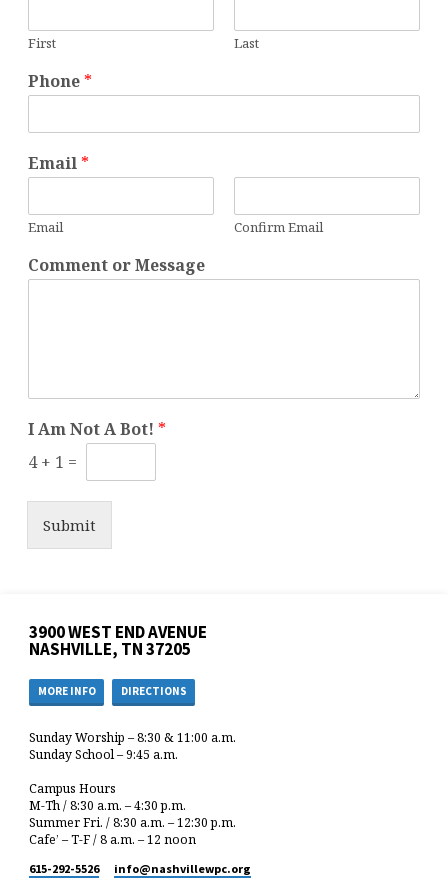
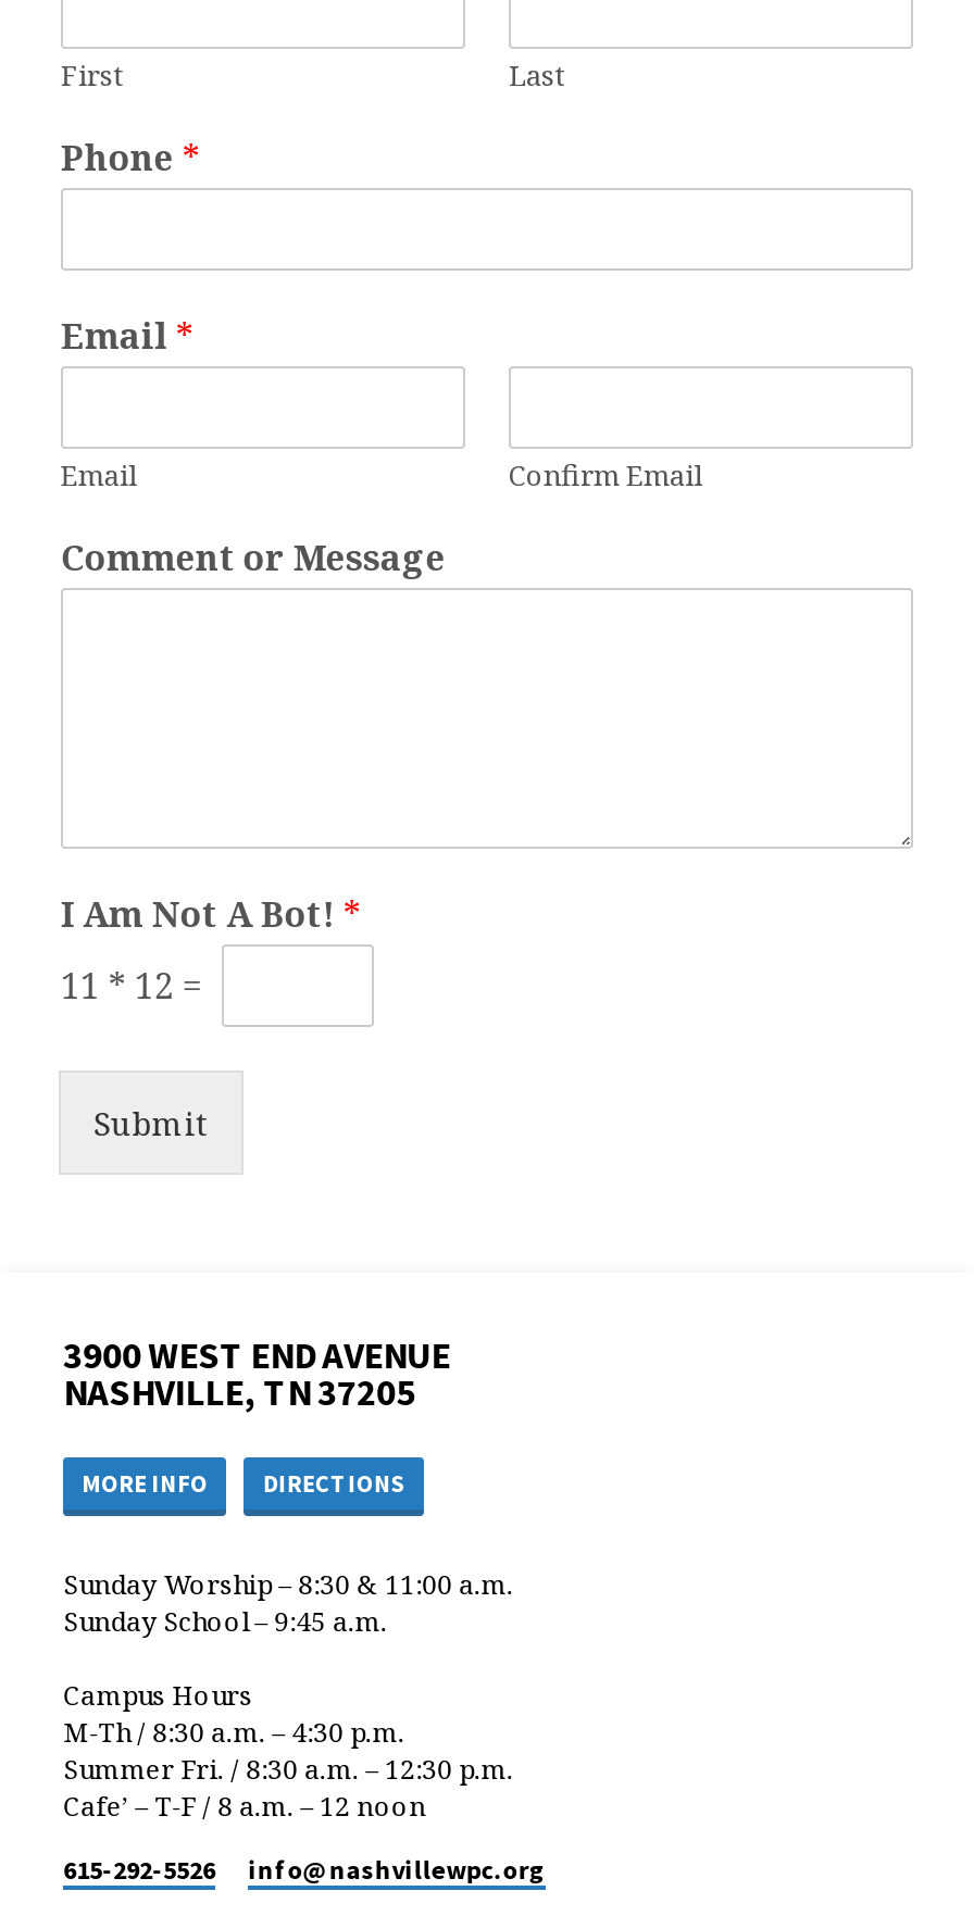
- 4 + 1 =
+ 11 * 12 =
